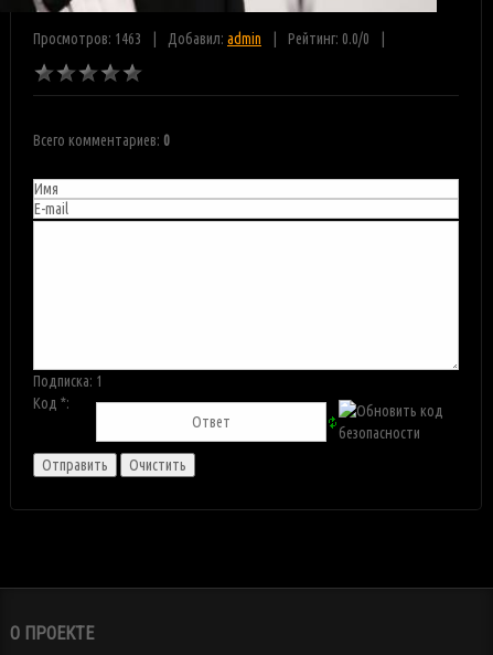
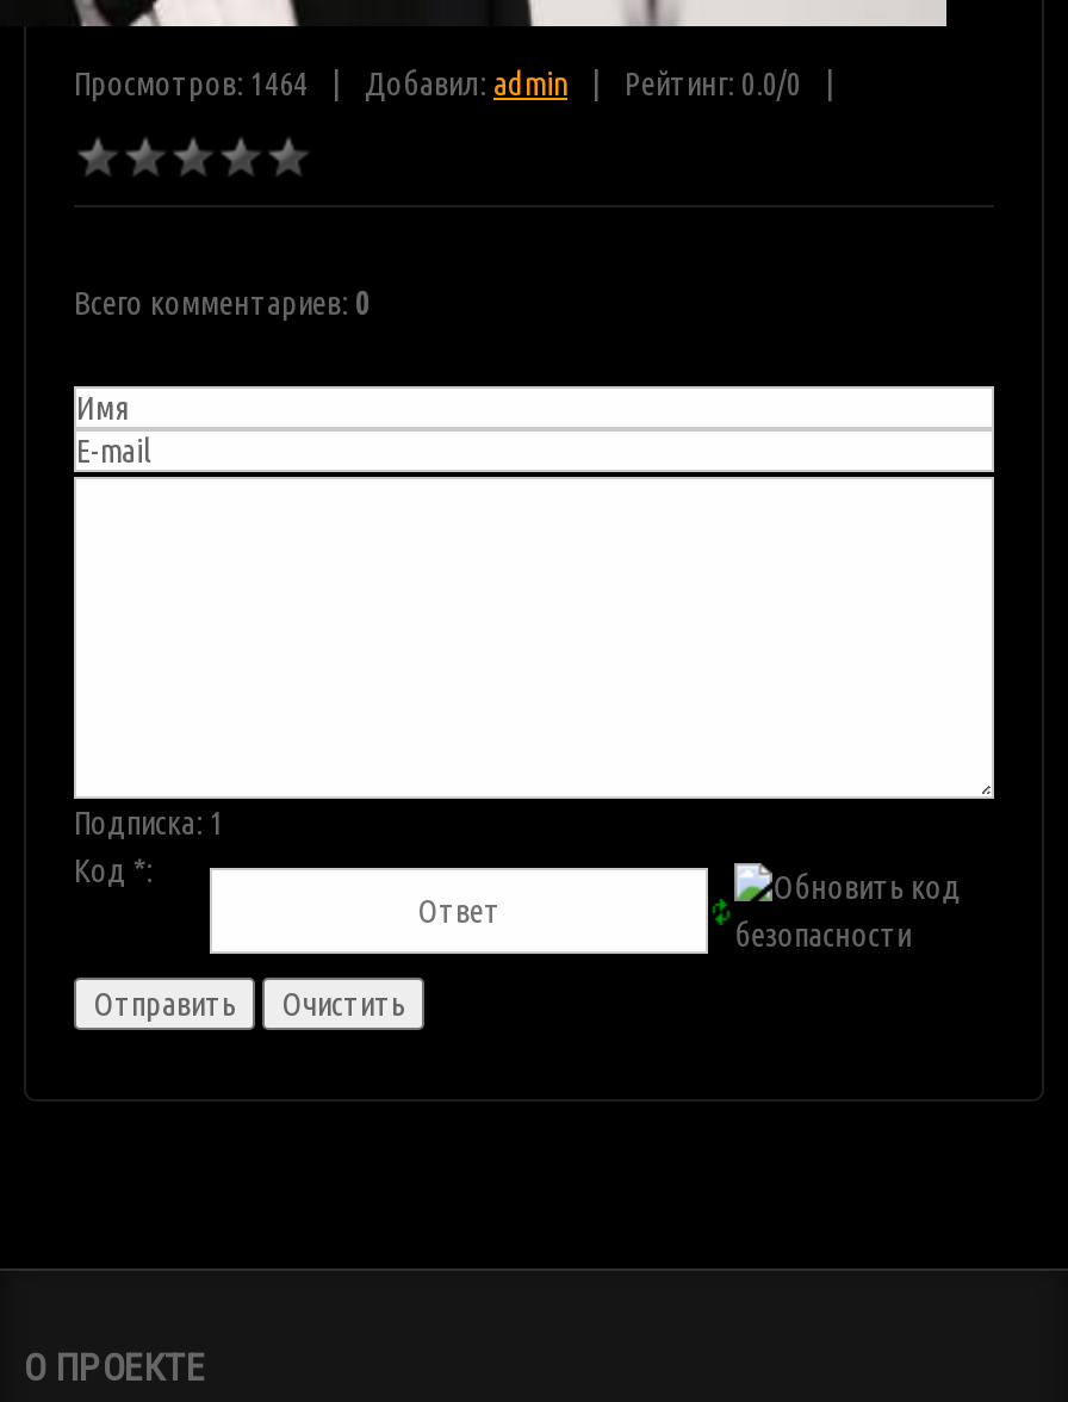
- Просмотров: 1463 Добавил: admin Рейтинг: 0.0/0
+ Просмотров: 1464 Добавил: admin Рейтинг: 0.0/0
